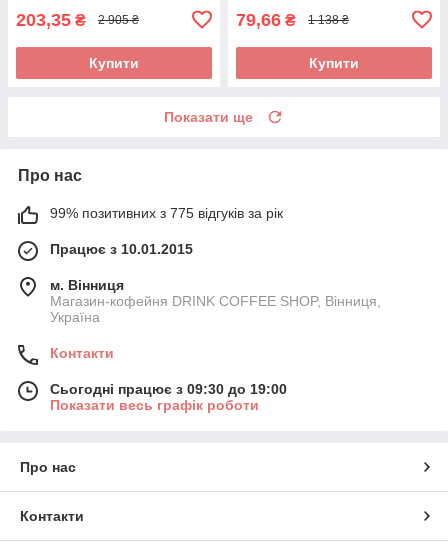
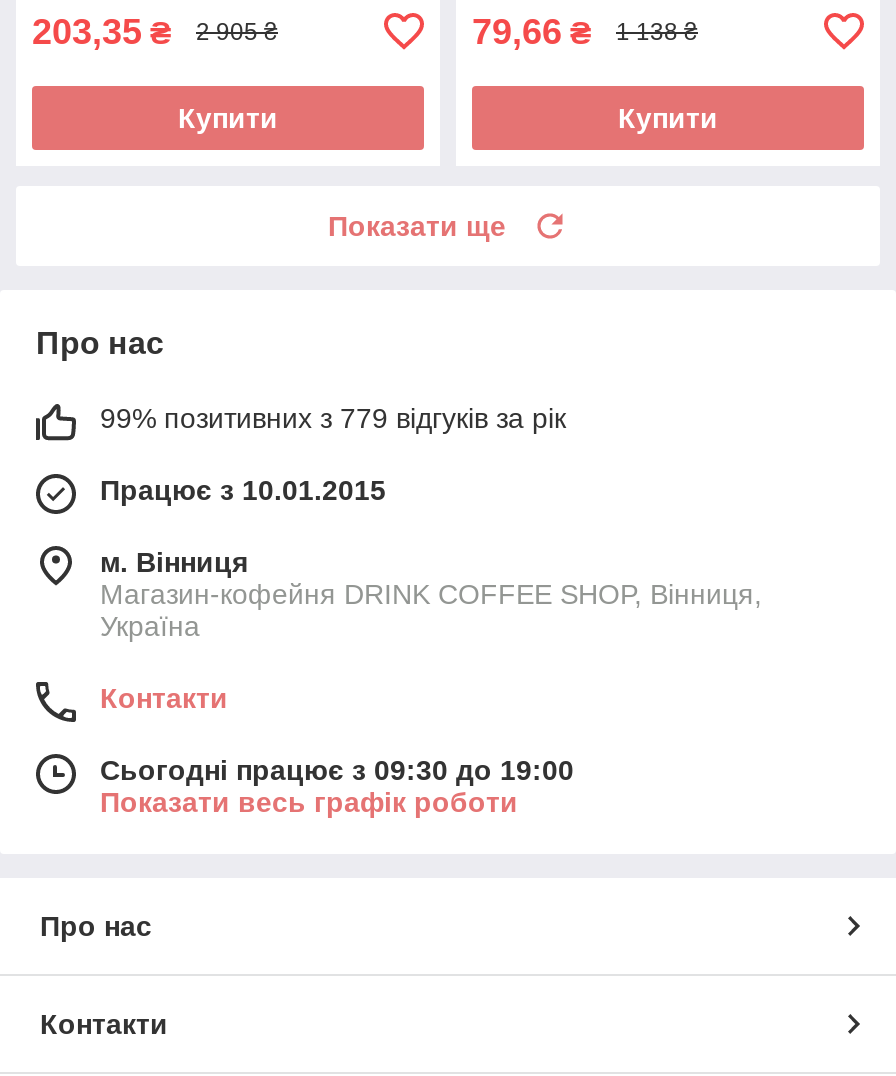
- 99% позитивних з 775 відгуків за рік
+ 99% позитивних з 779 відгуків за рік
